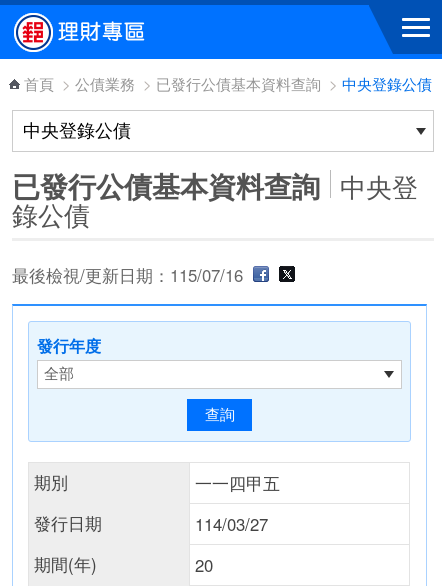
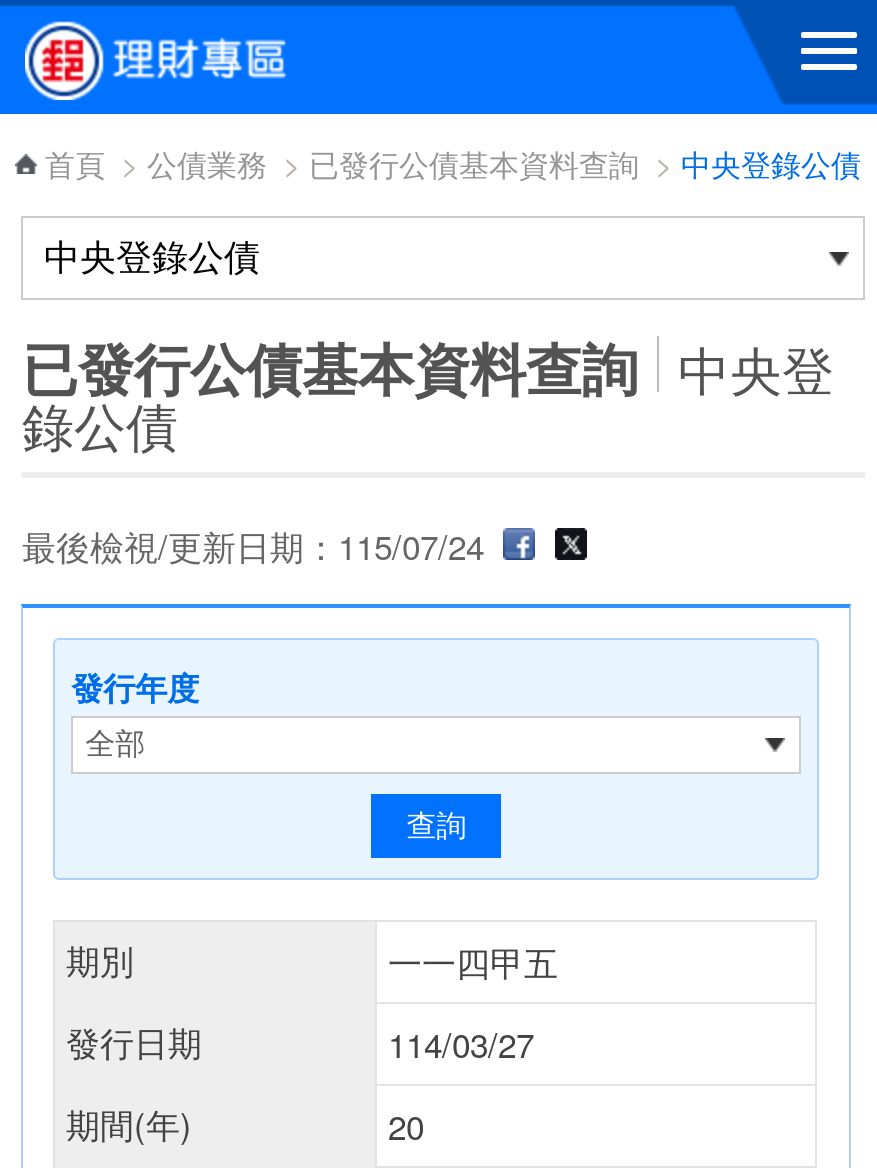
- 最後檢視/更新日期：115/07/16
+ 最後檢視/更新日期：115/07/24
